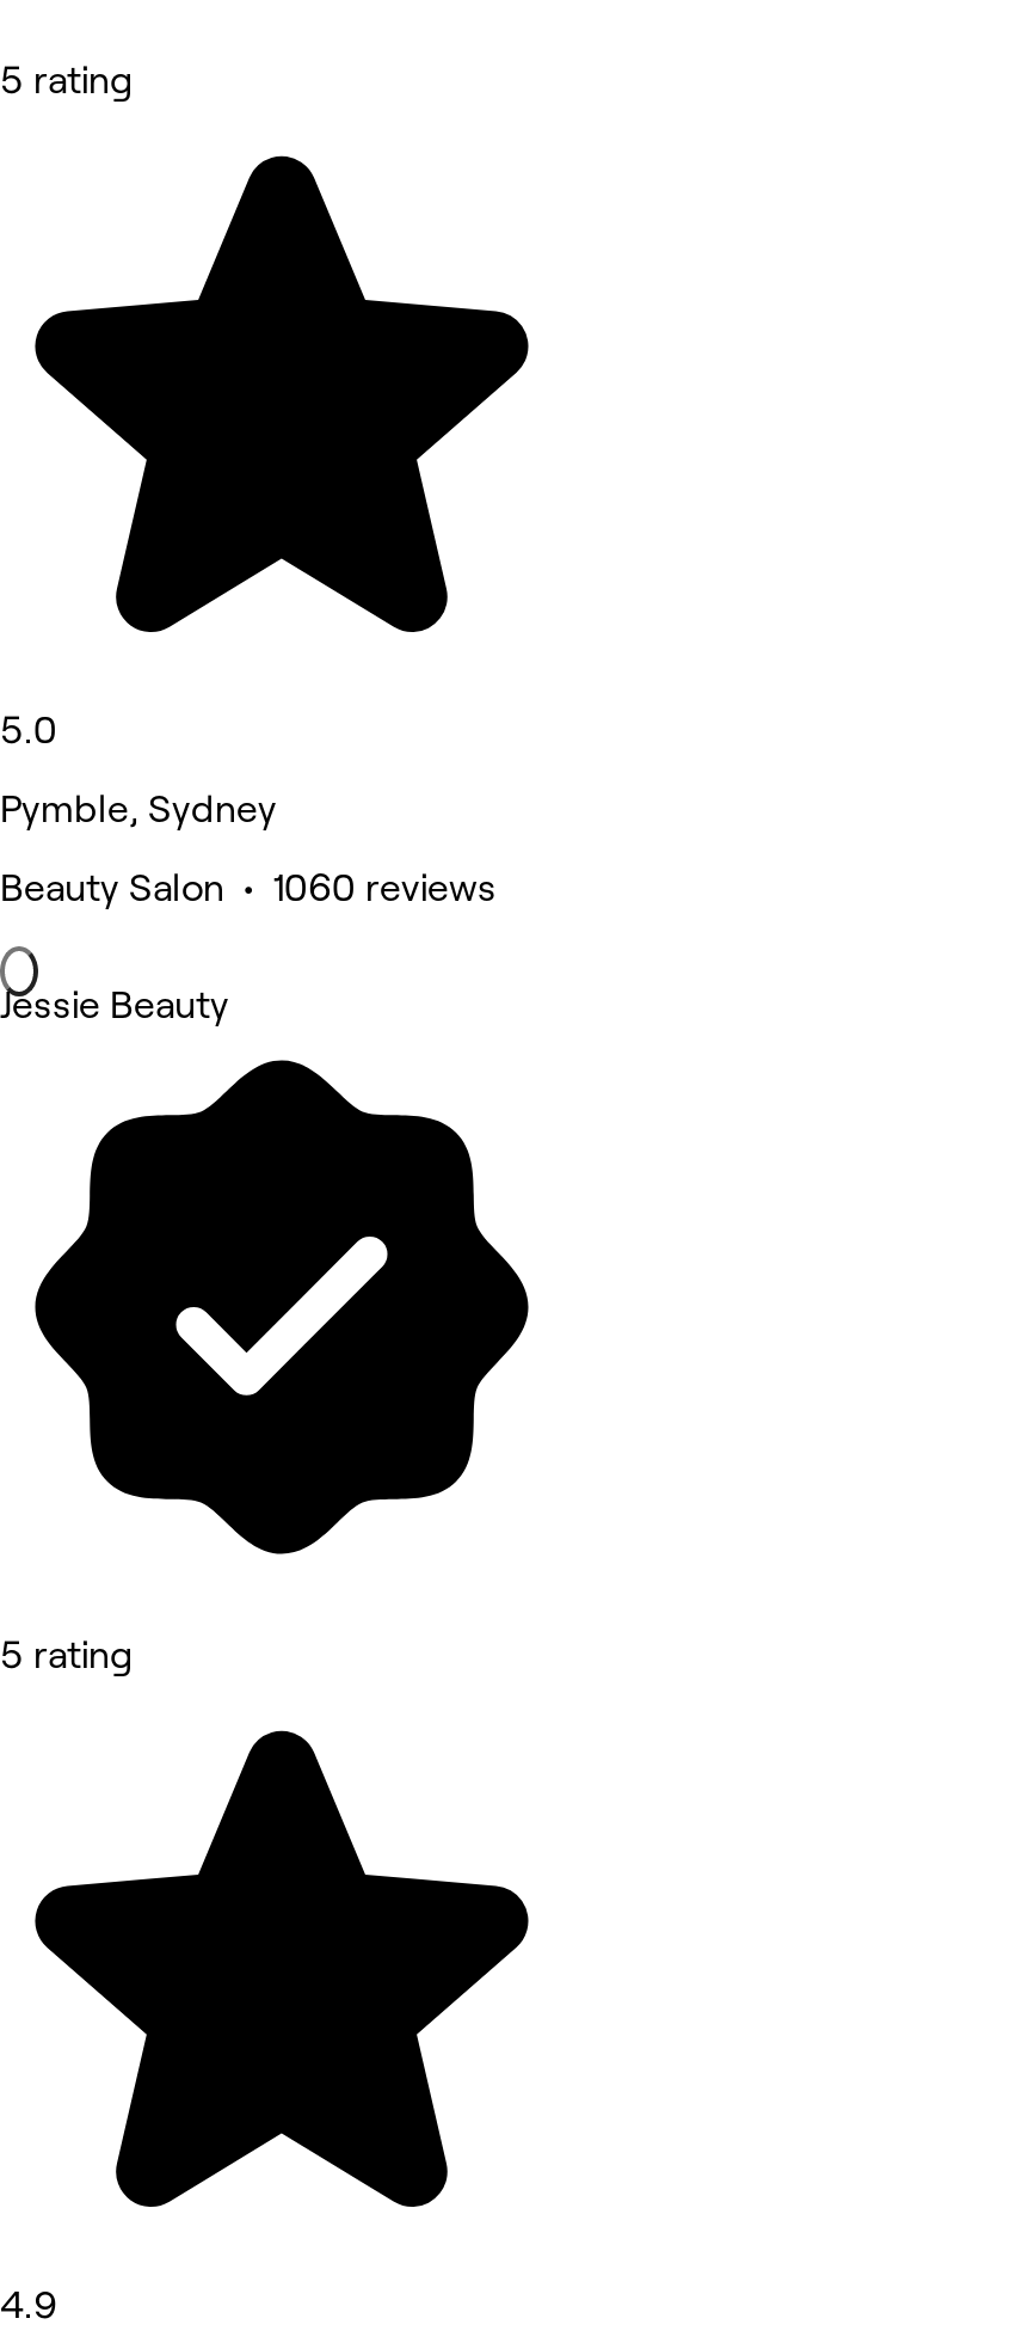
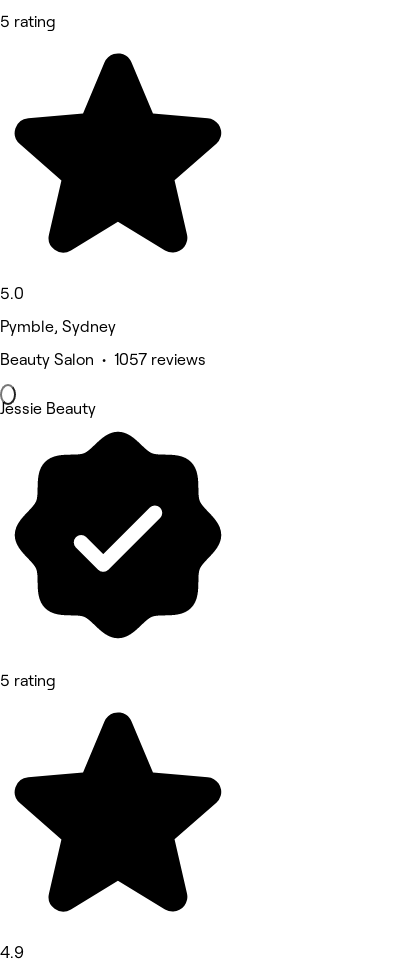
- Beauty Salon • 1060 reviews
+ Beauty Salon • 1057 reviews
